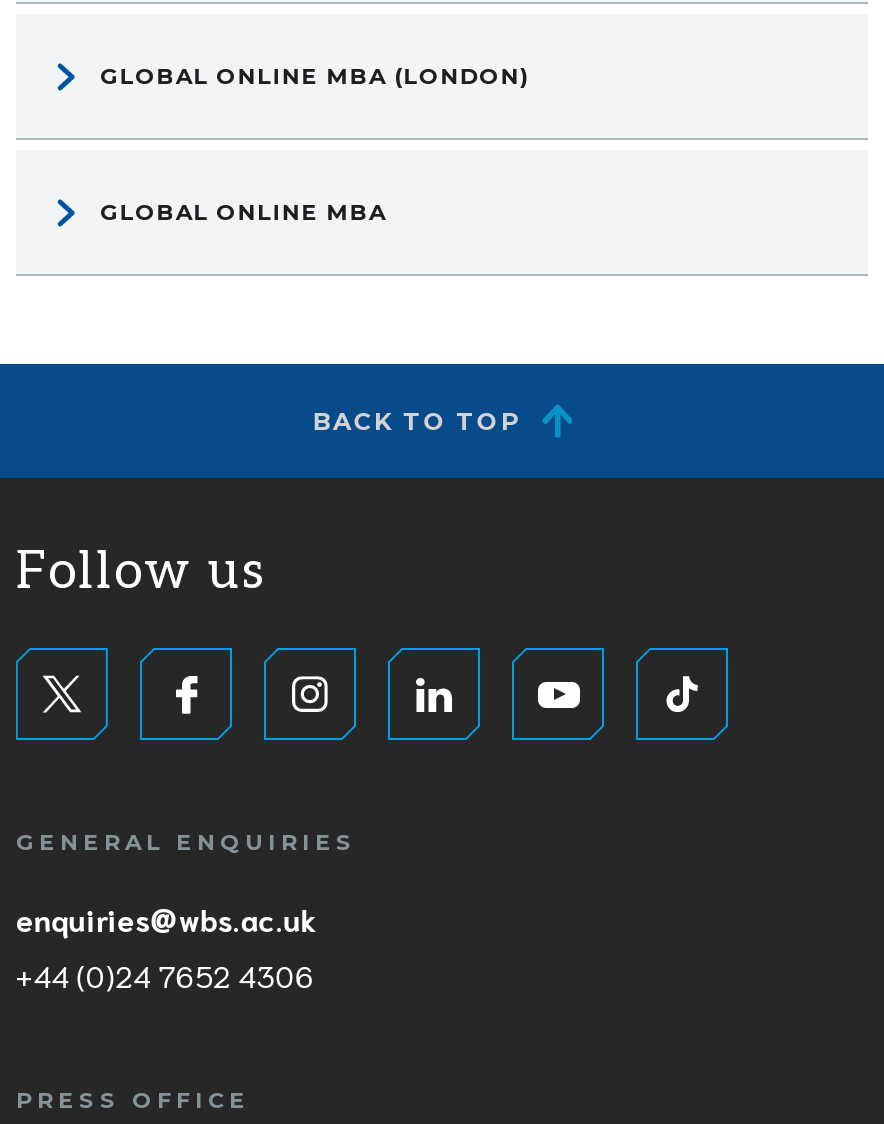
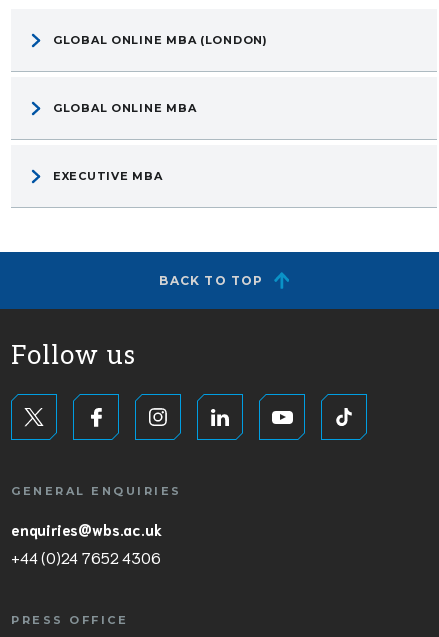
+ EXECUTIVE MBA
